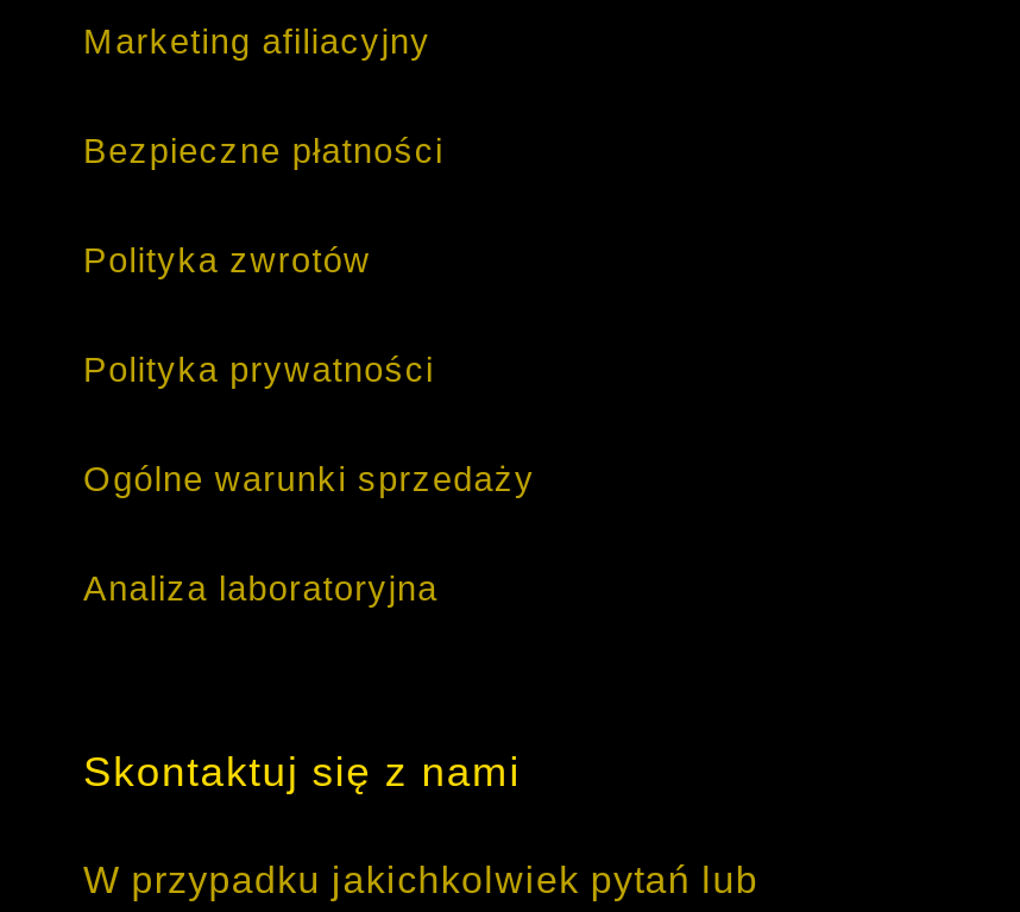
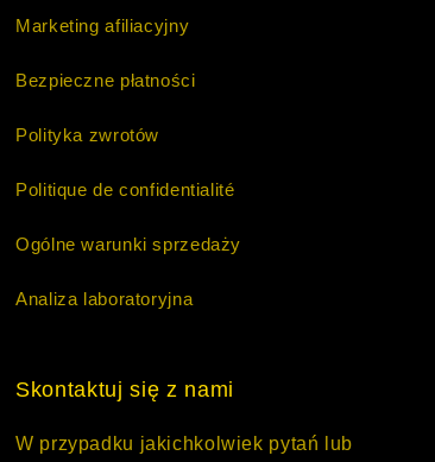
- Polityka prywatności
+ Politique de confidentialité
